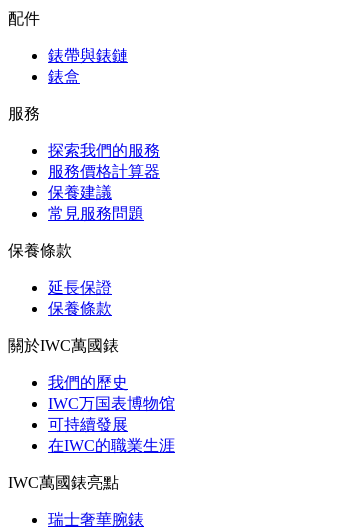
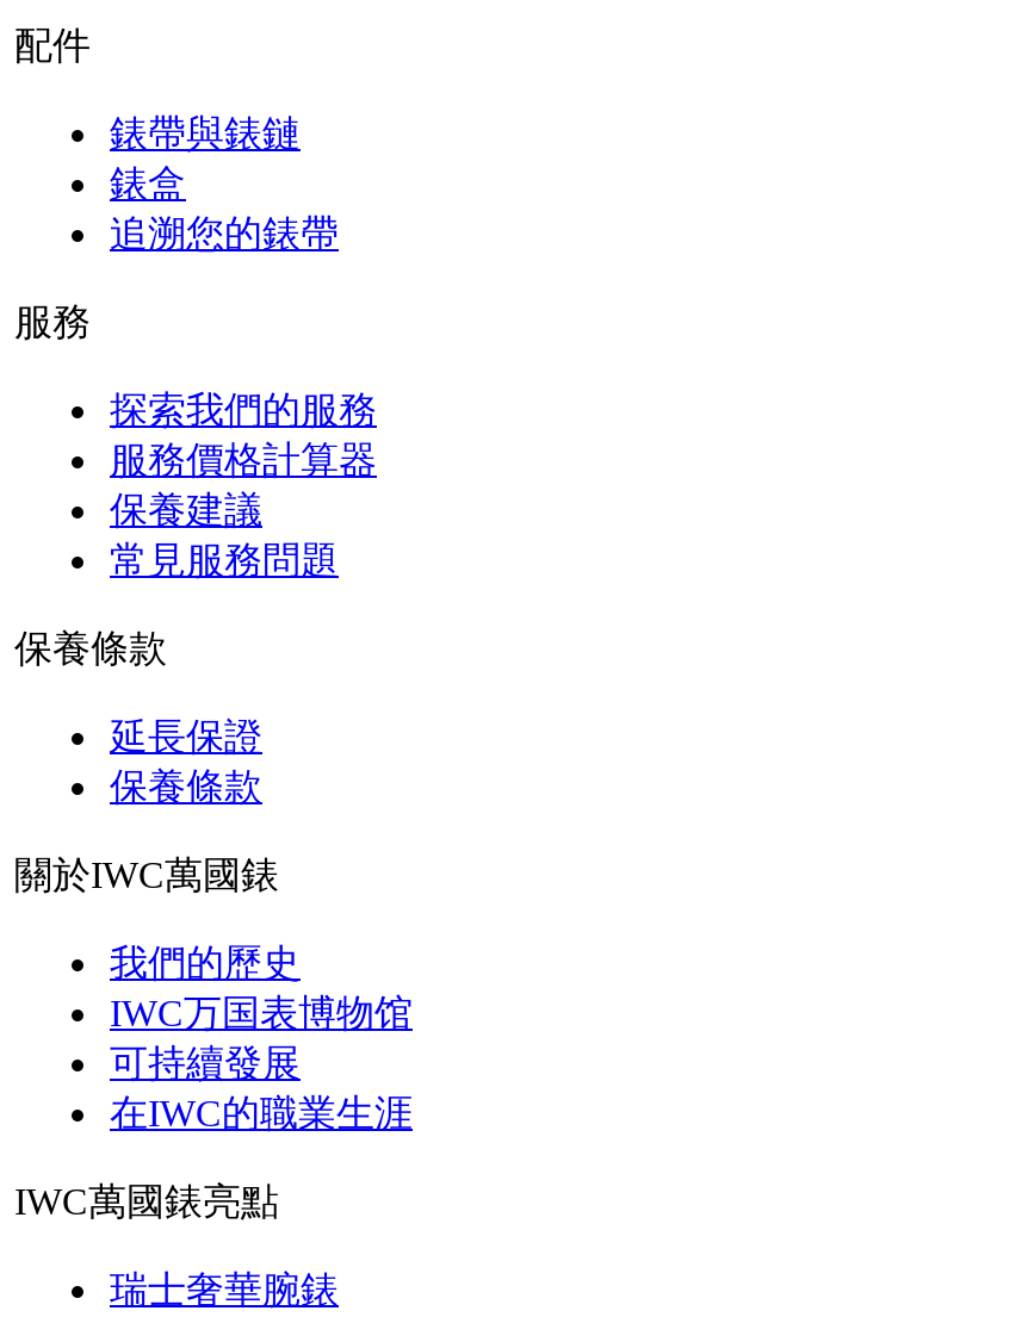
+ 追溯您的錶帶
